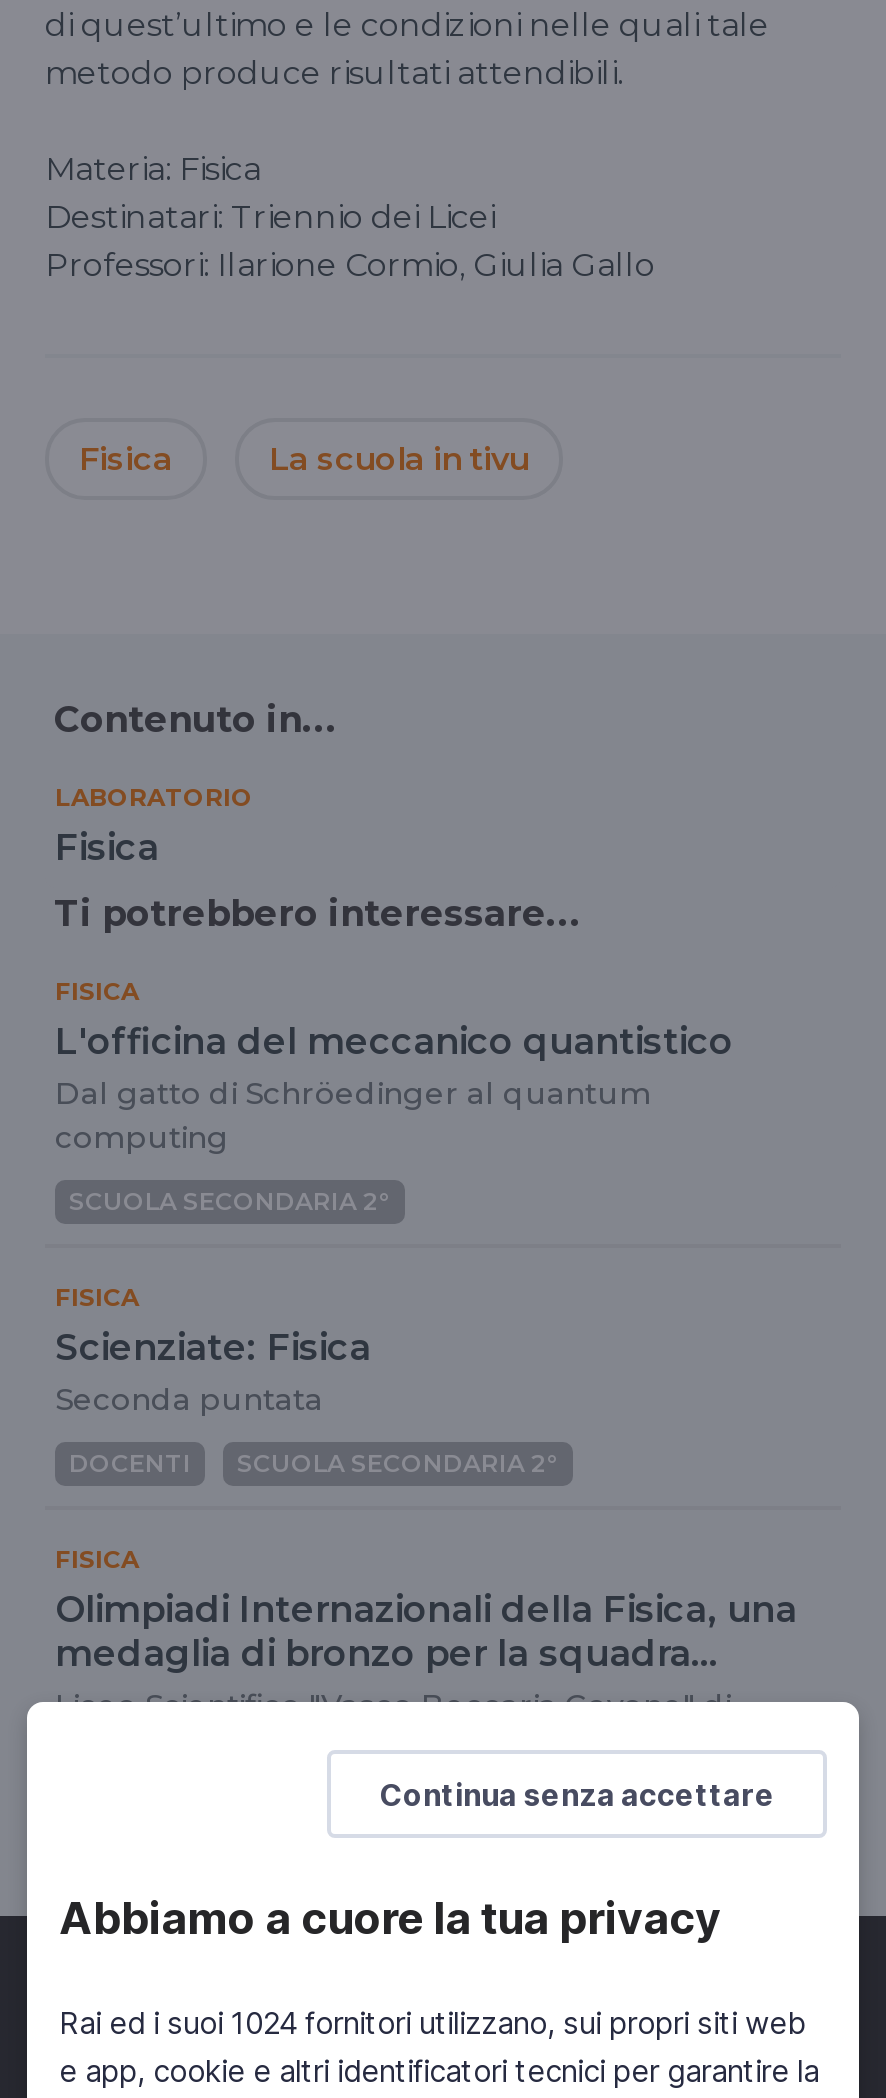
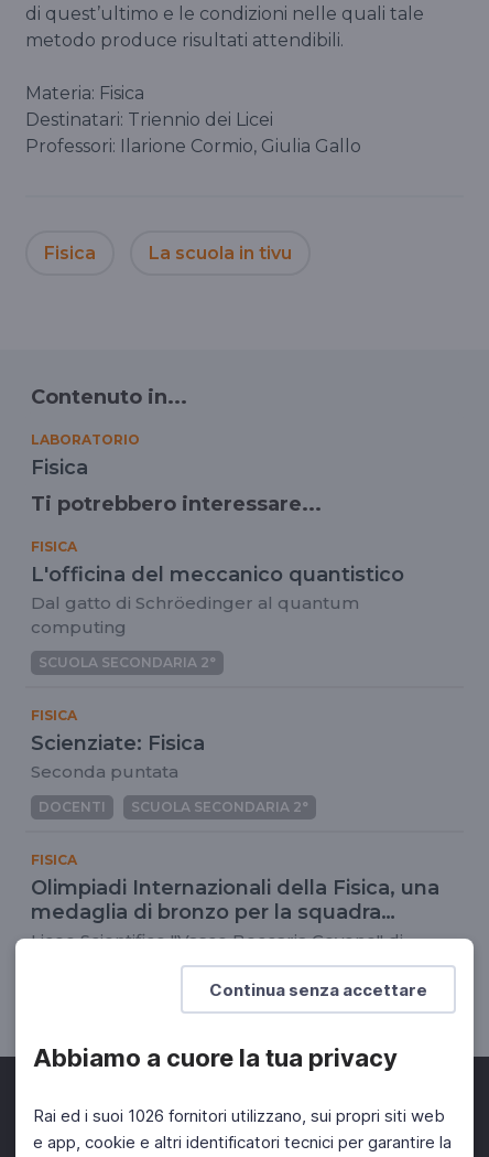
- Rai ed i suoi 1024 fornitori utilizzano, sui propri siti web
+ Rai ed i suoi 1026 fornitori utilizzano, sui propri siti web
